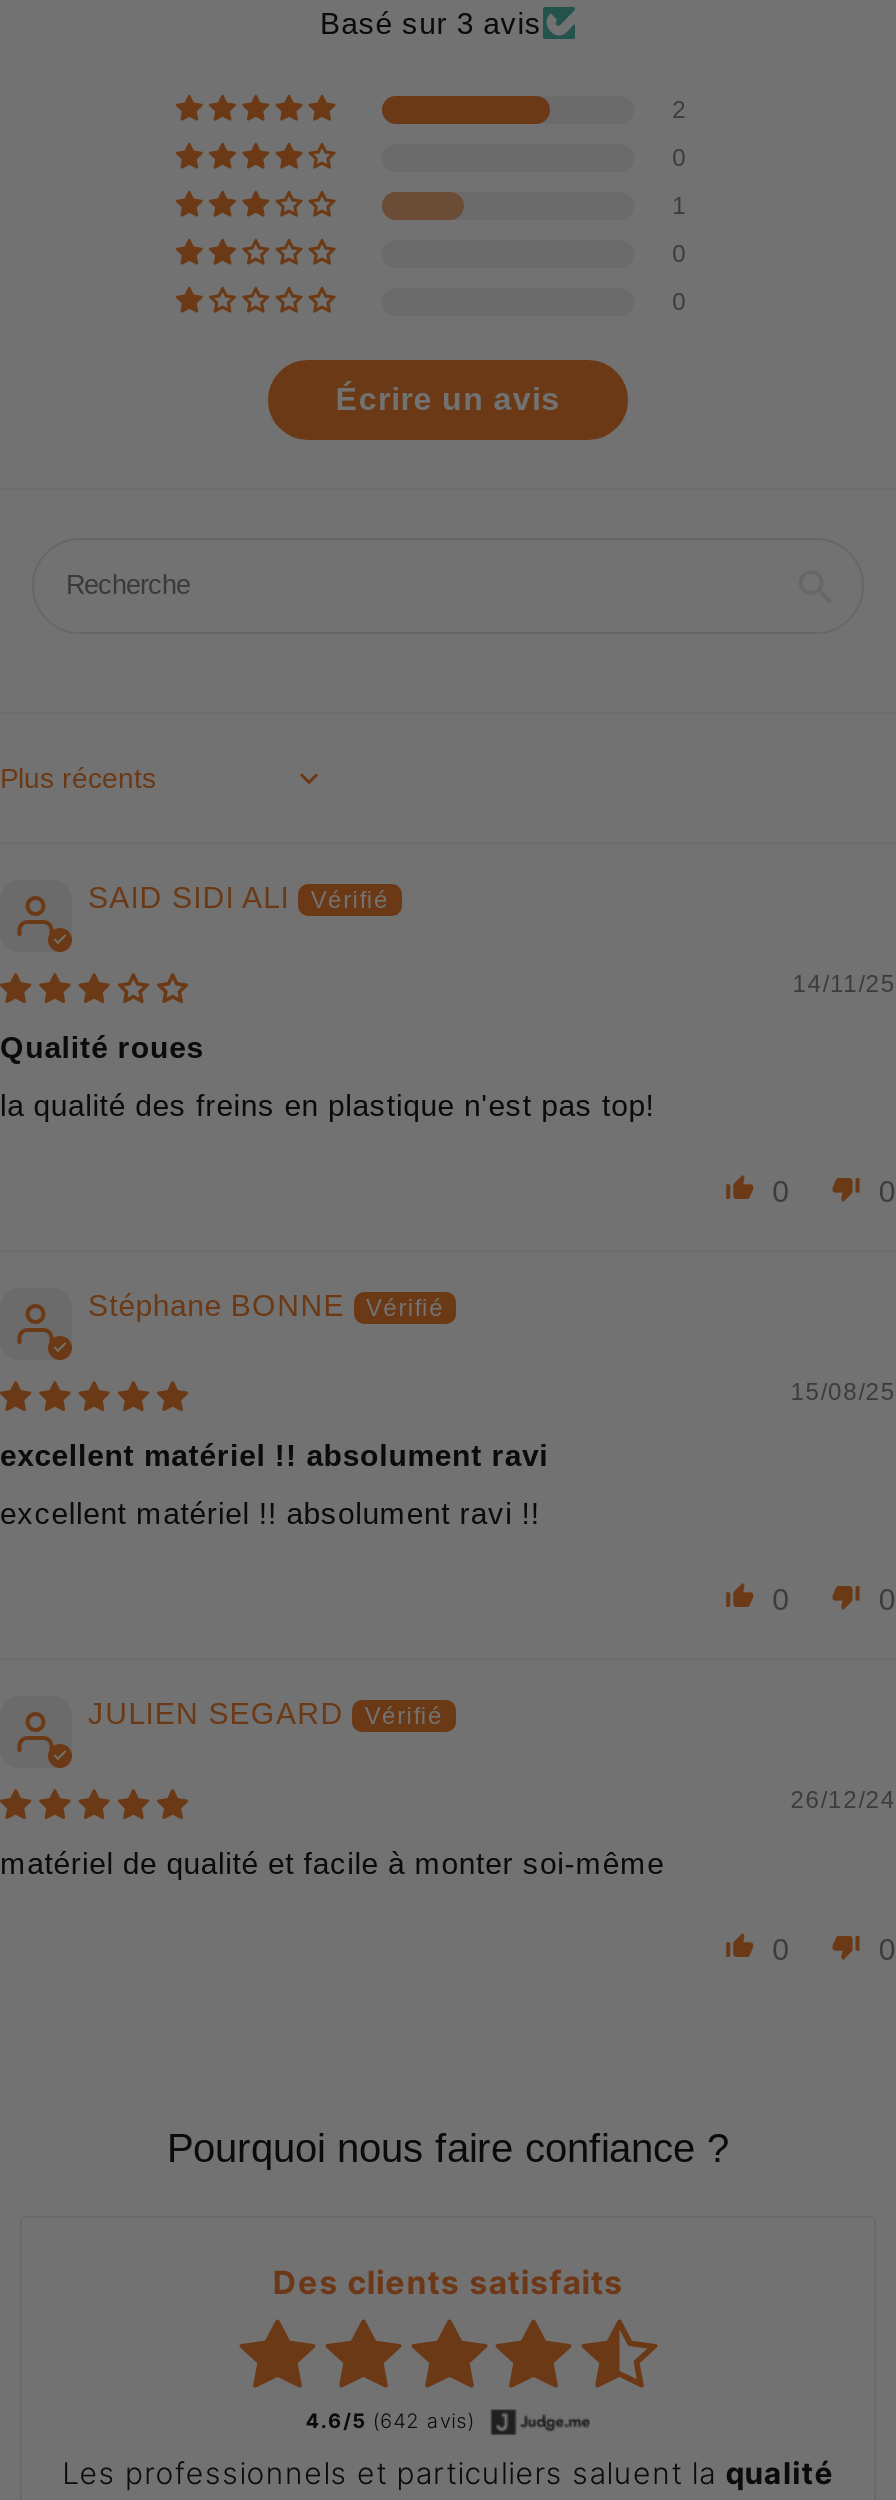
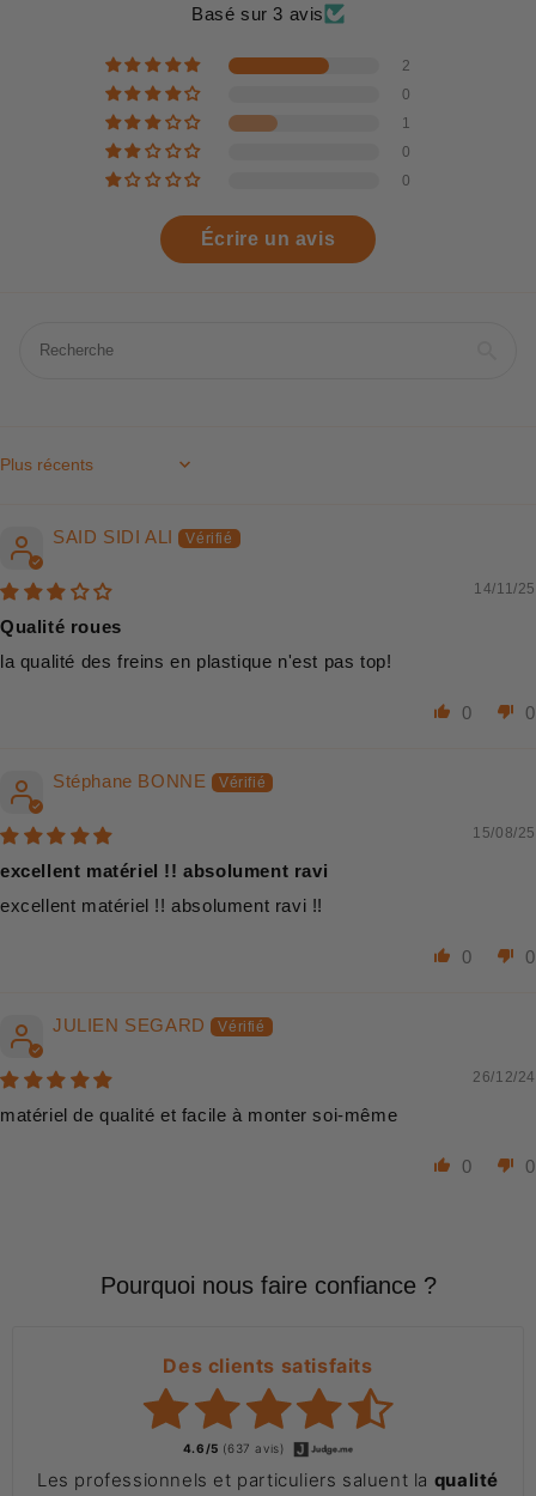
- 4.6/5 (642 avis)
+ 4.6/5 (637 avis)
